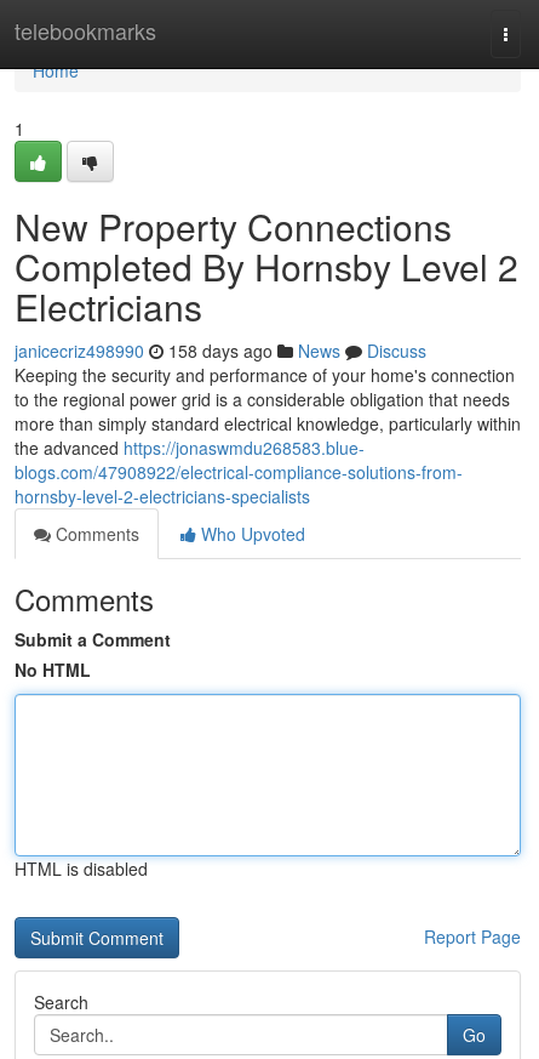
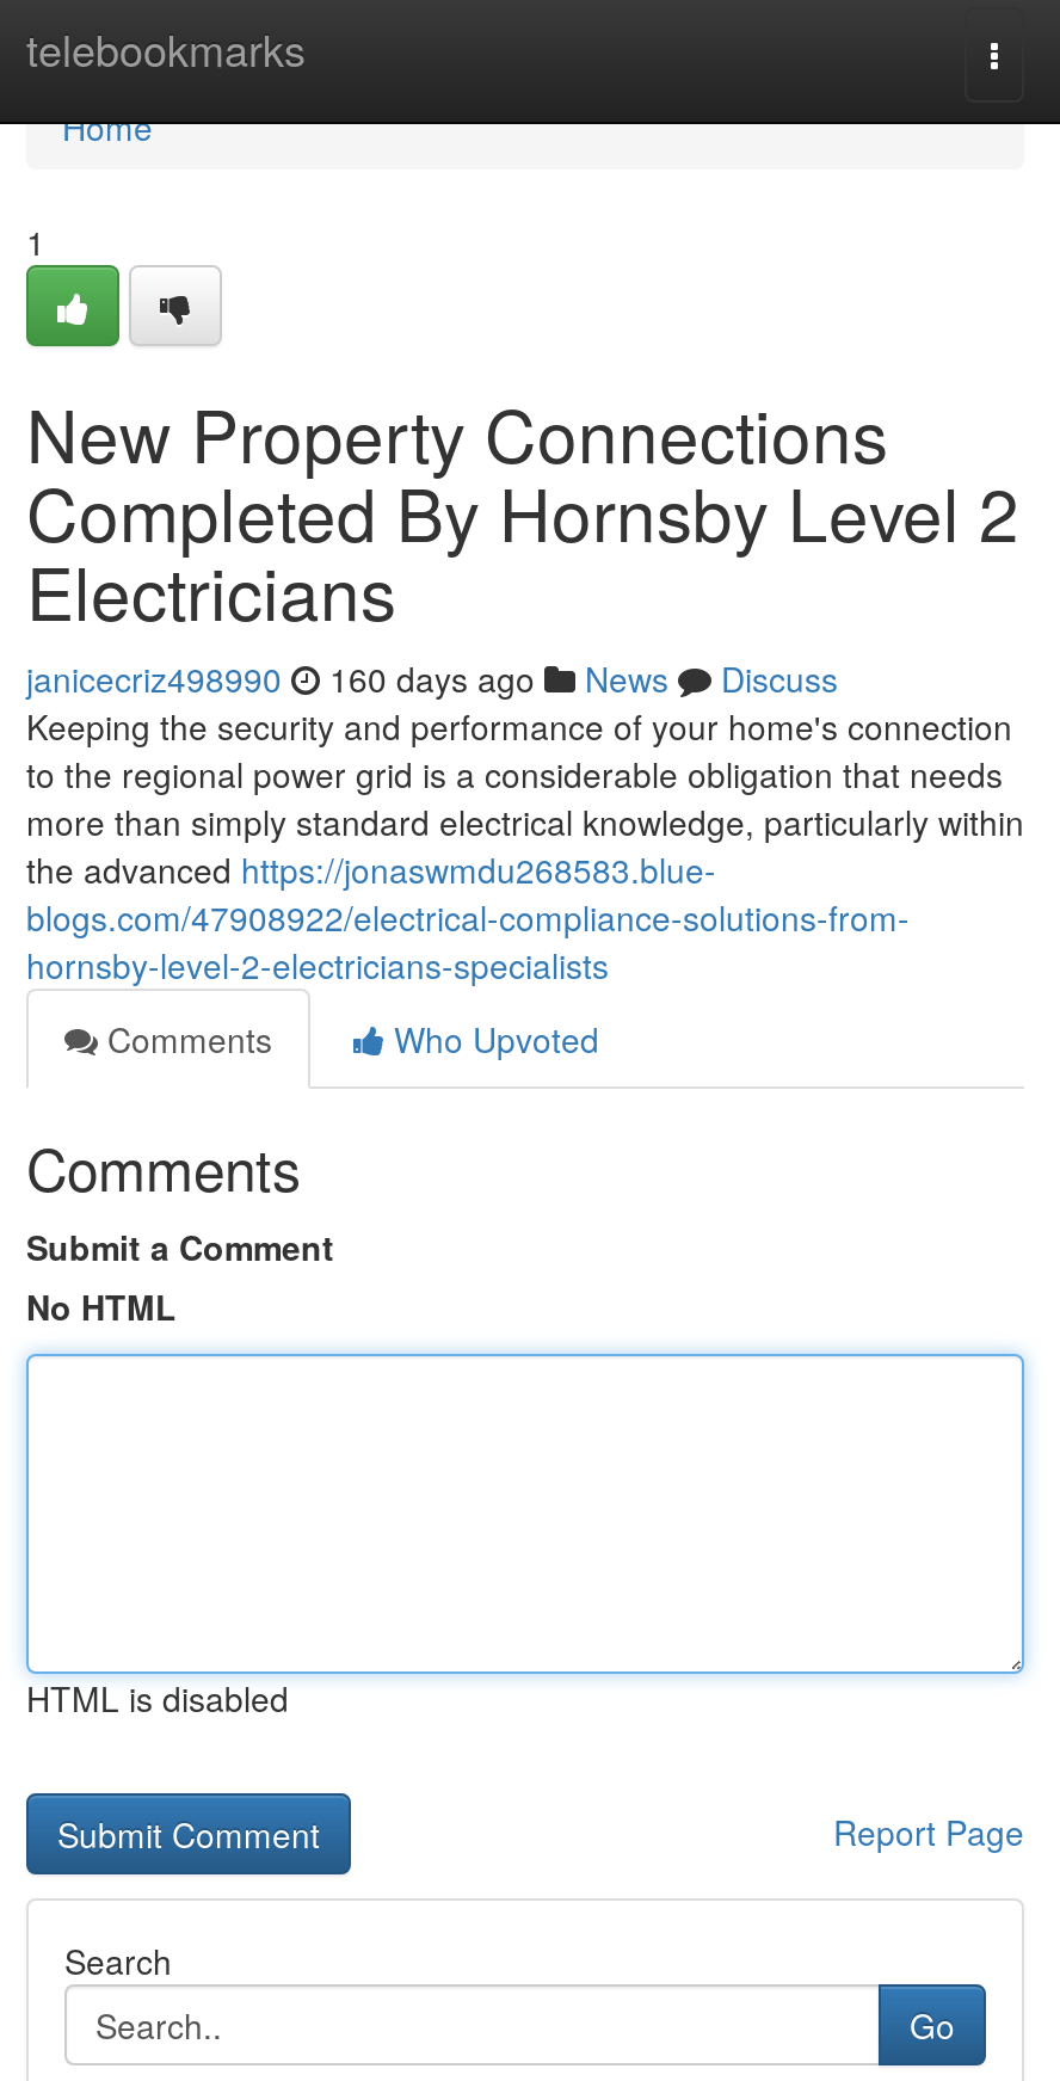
- janicecriz498990 158 days ago News Discuss
+ janicecriz498990 160 days ago News Discuss
